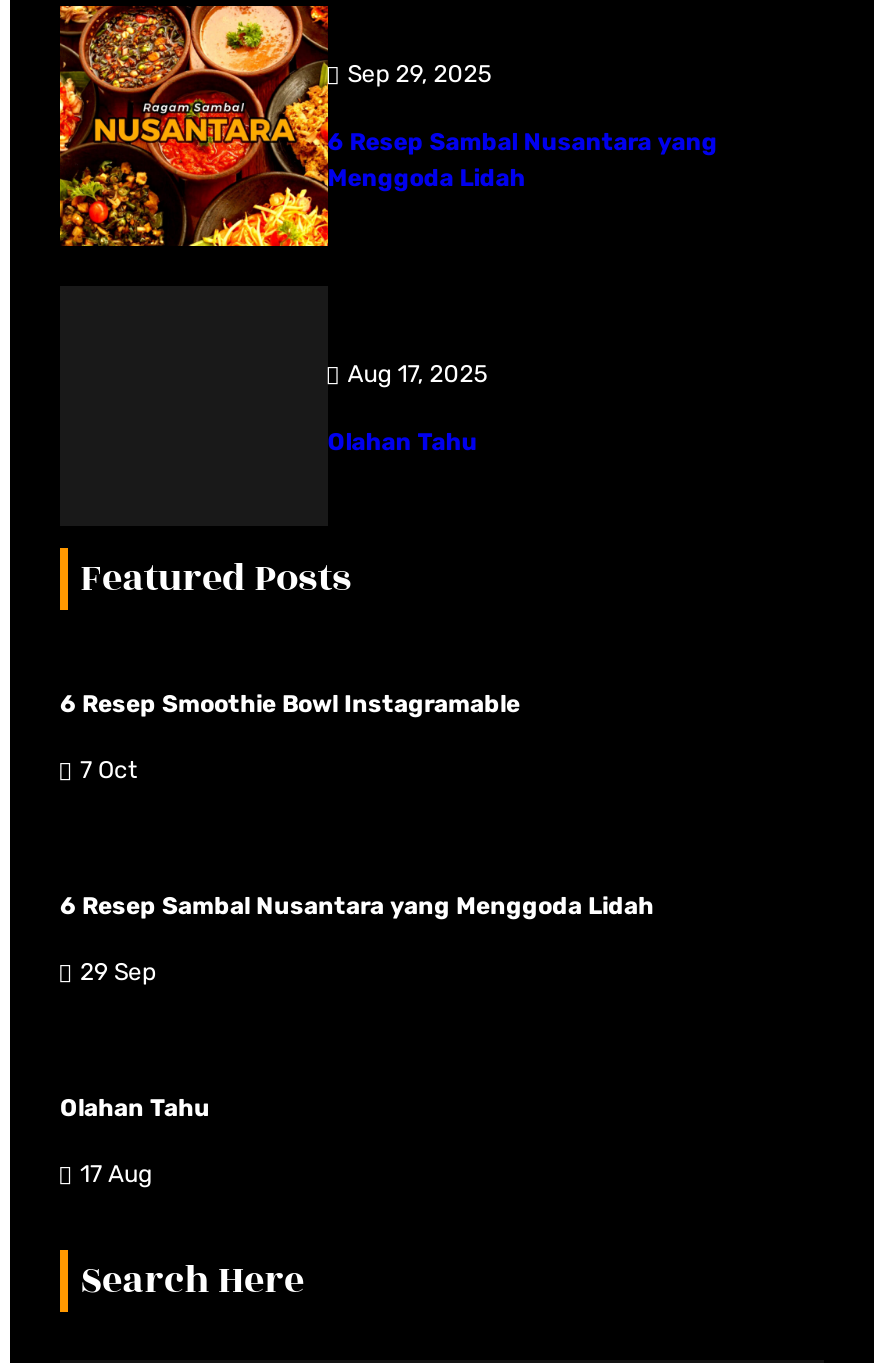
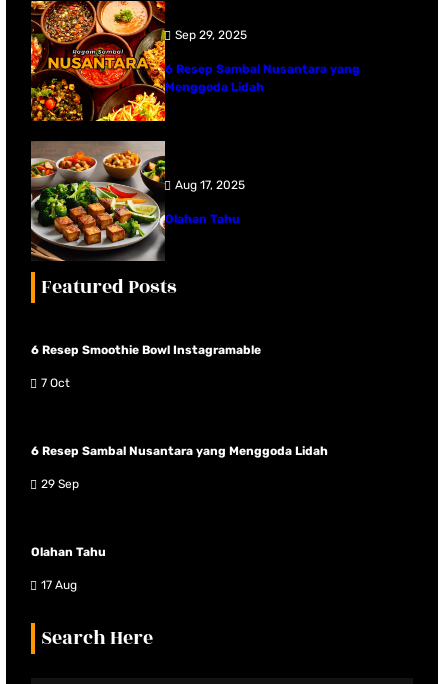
+ [image]
